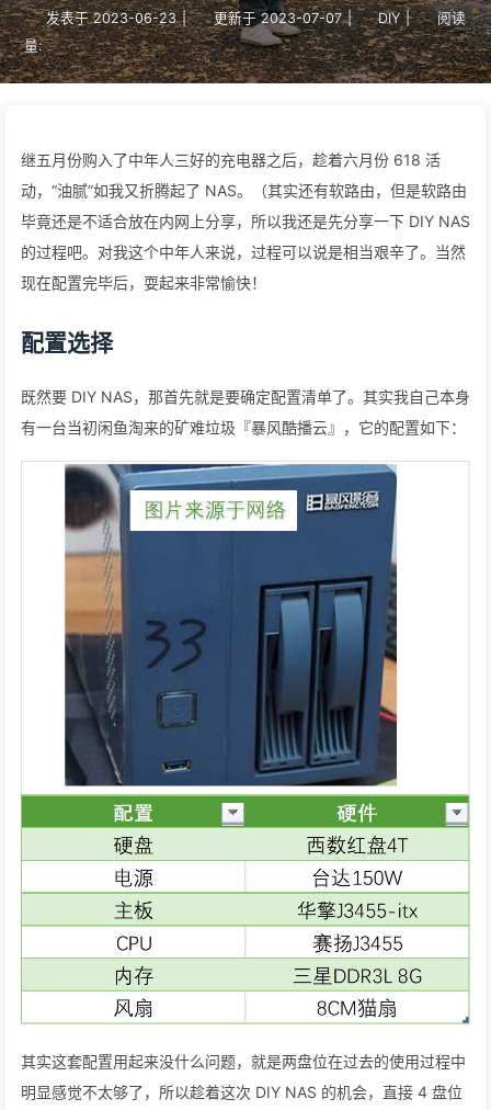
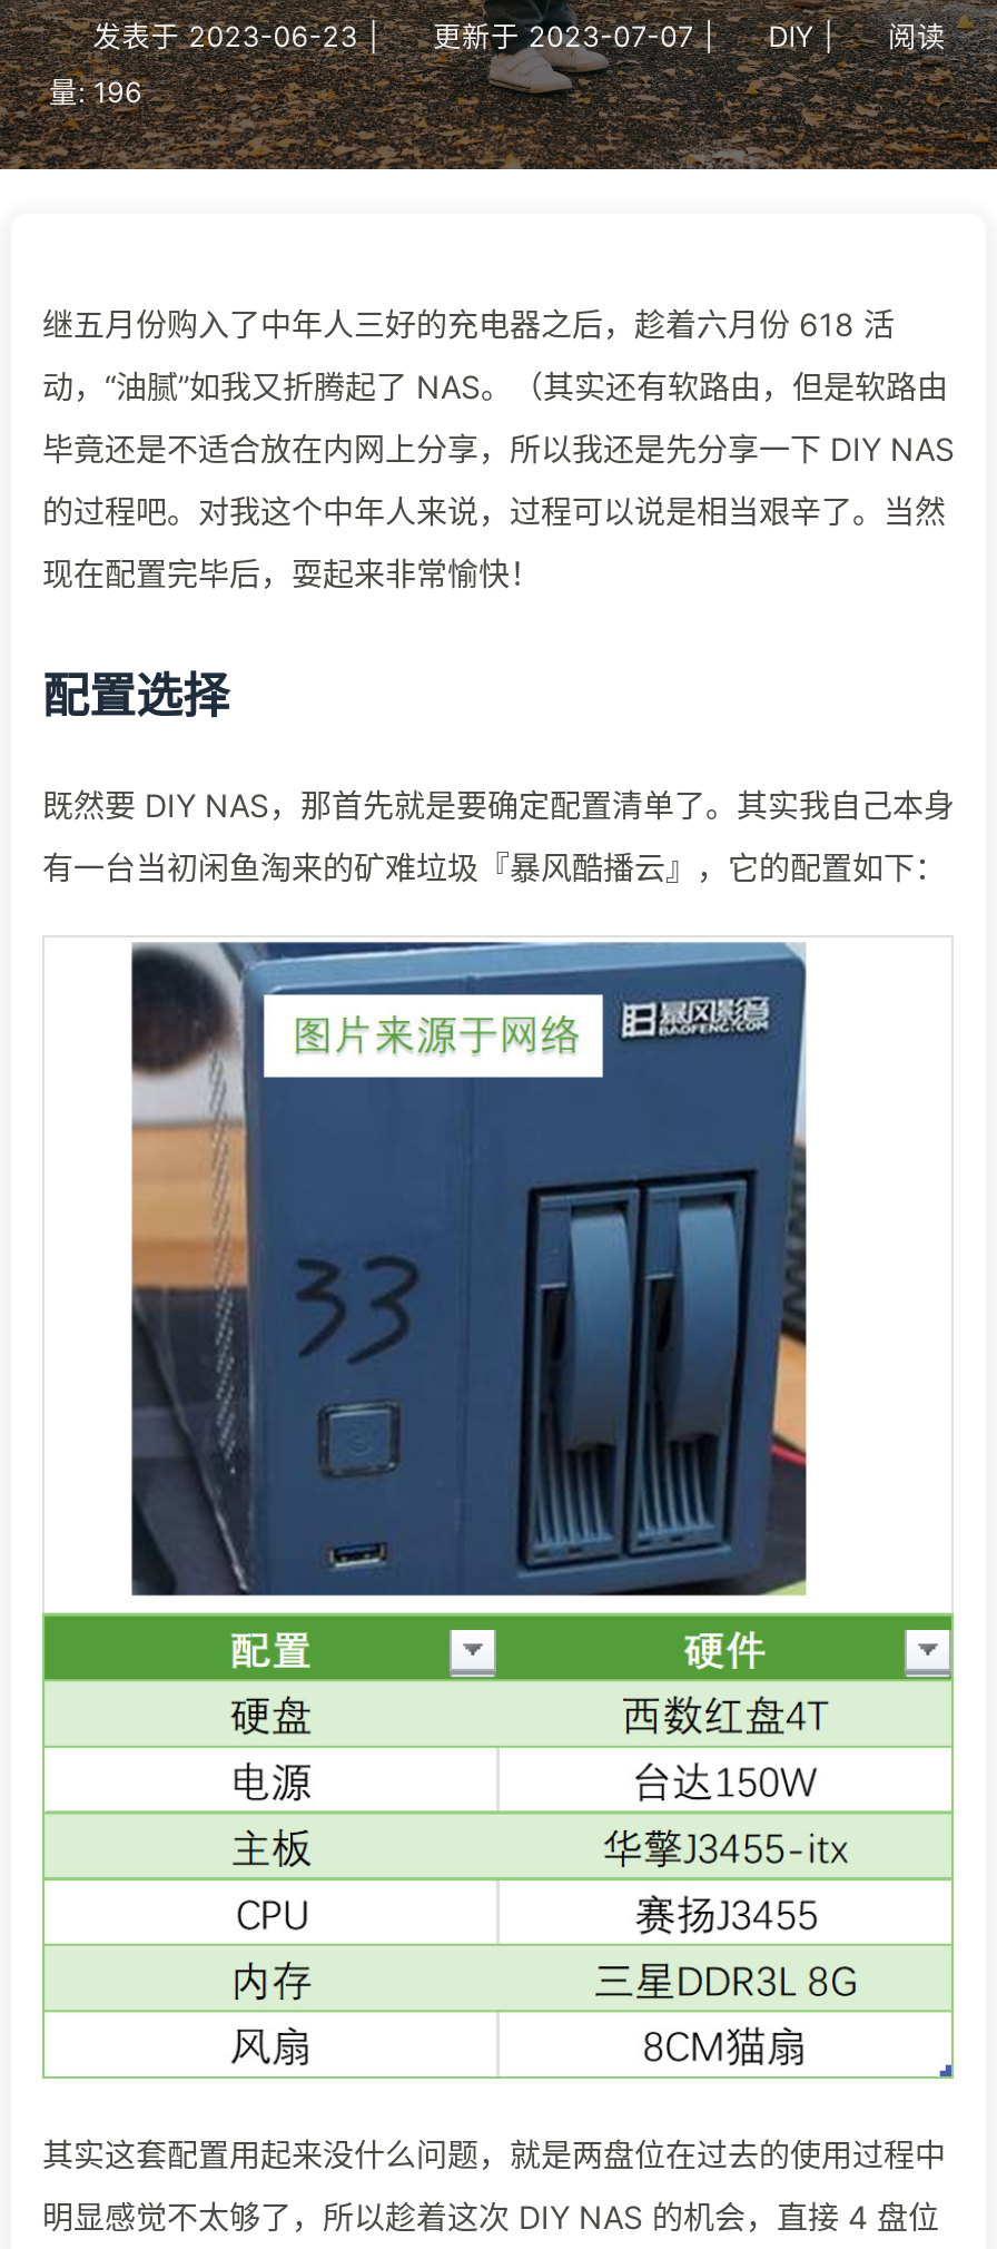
- 量:
+ 量: 196
